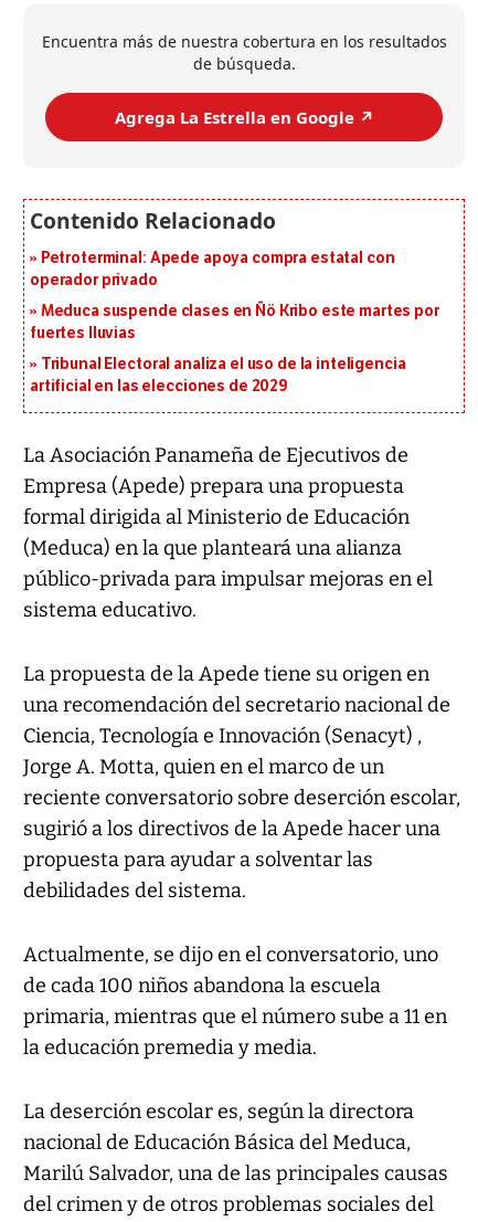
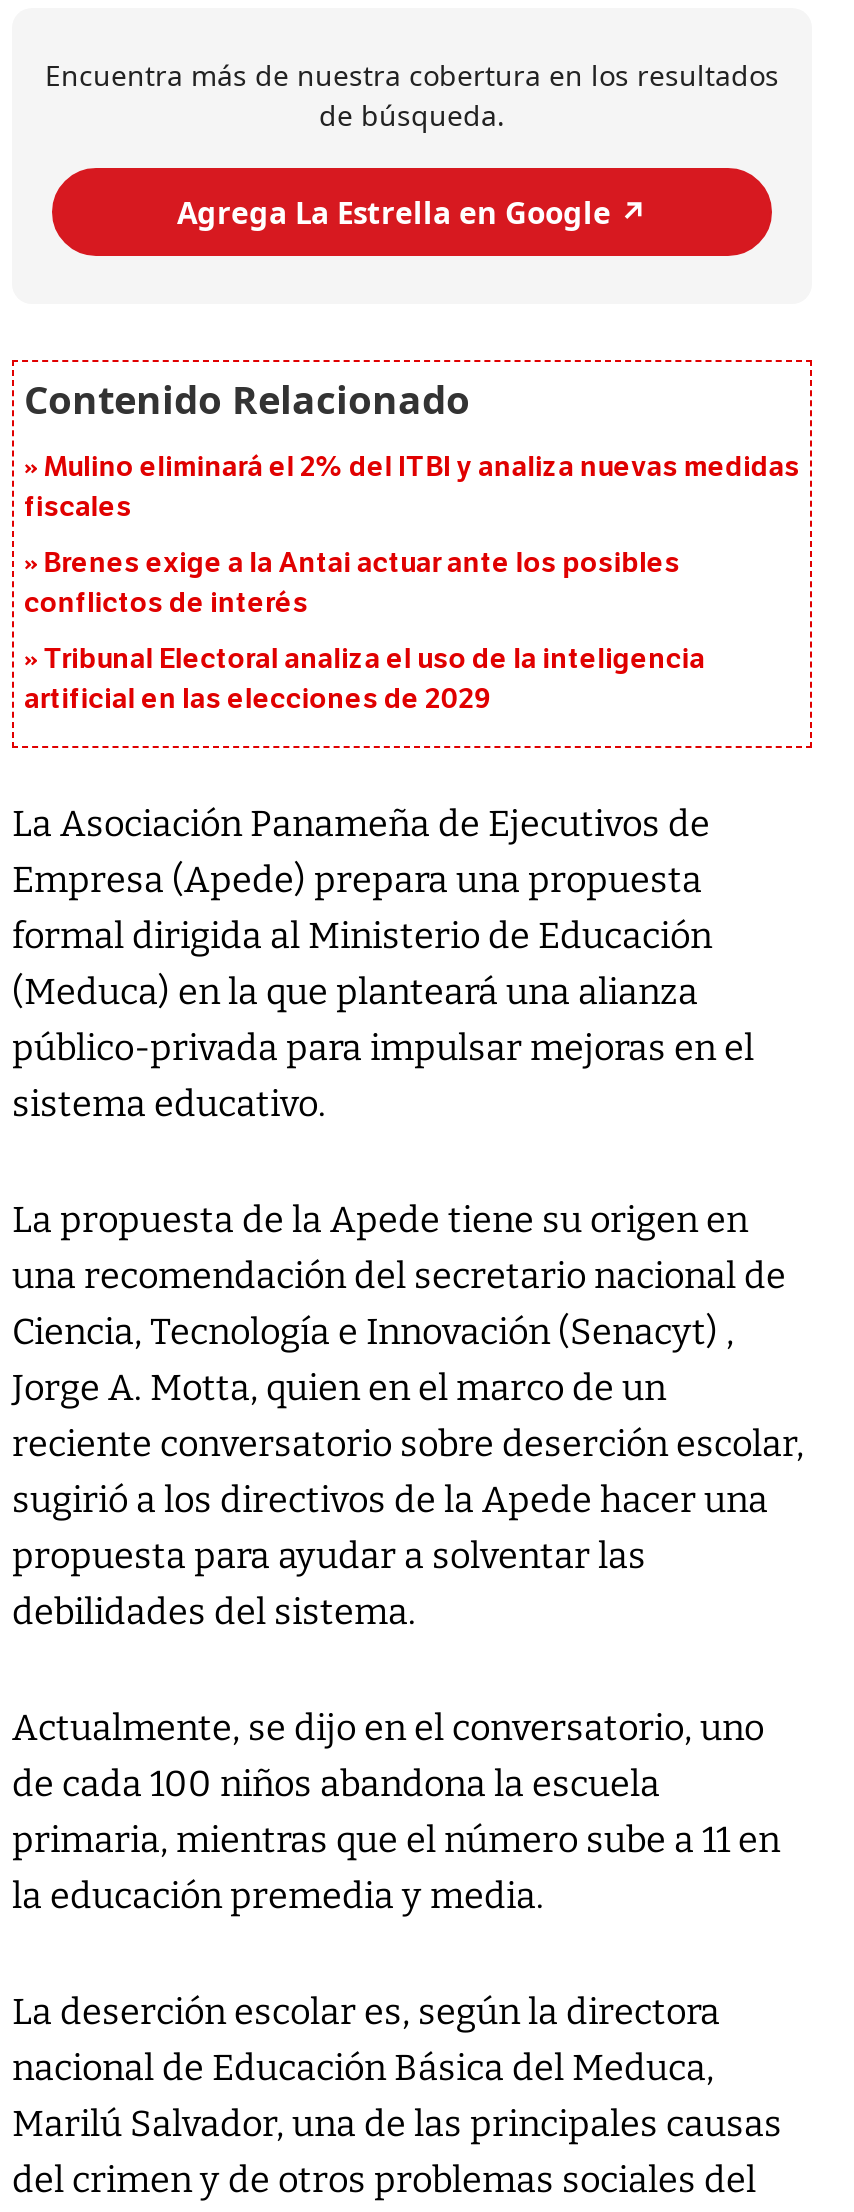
- Petroterminal: Apede apoya compra estatal con
- operador privado
+ Mulino eliminará el 2% del ITBI y analiza nuevas medidas
+ fiscales

- Meduca suspende clases en Ñö Kribo este martes por
- fuertes lluvias
+ Brenes exige a la Antai actuar ante los posibles
+ conflictos de interés
